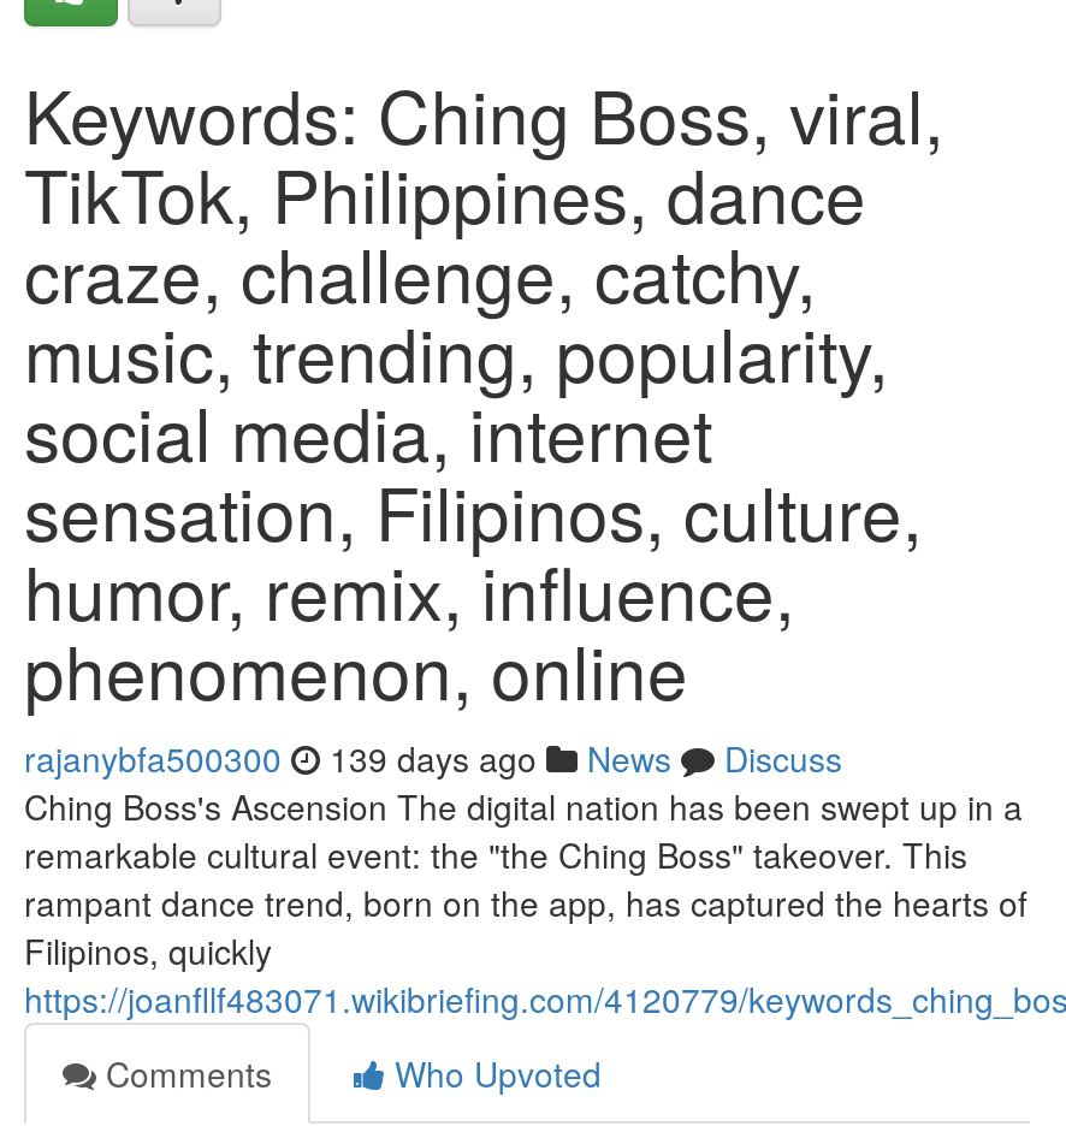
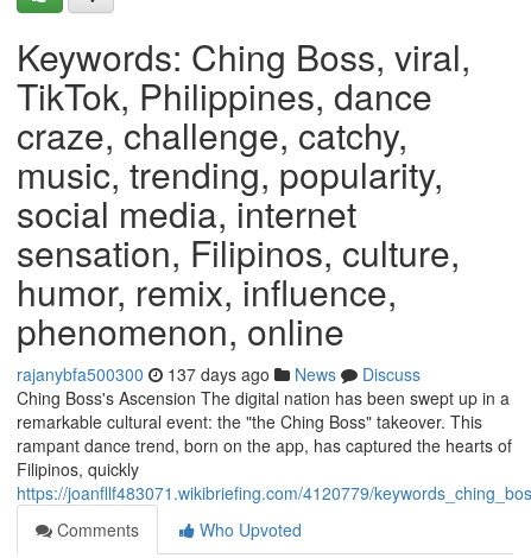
- rajanybfa500300 139 days ago News Discuss
+ rajanybfa500300 137 days ago News Discuss
